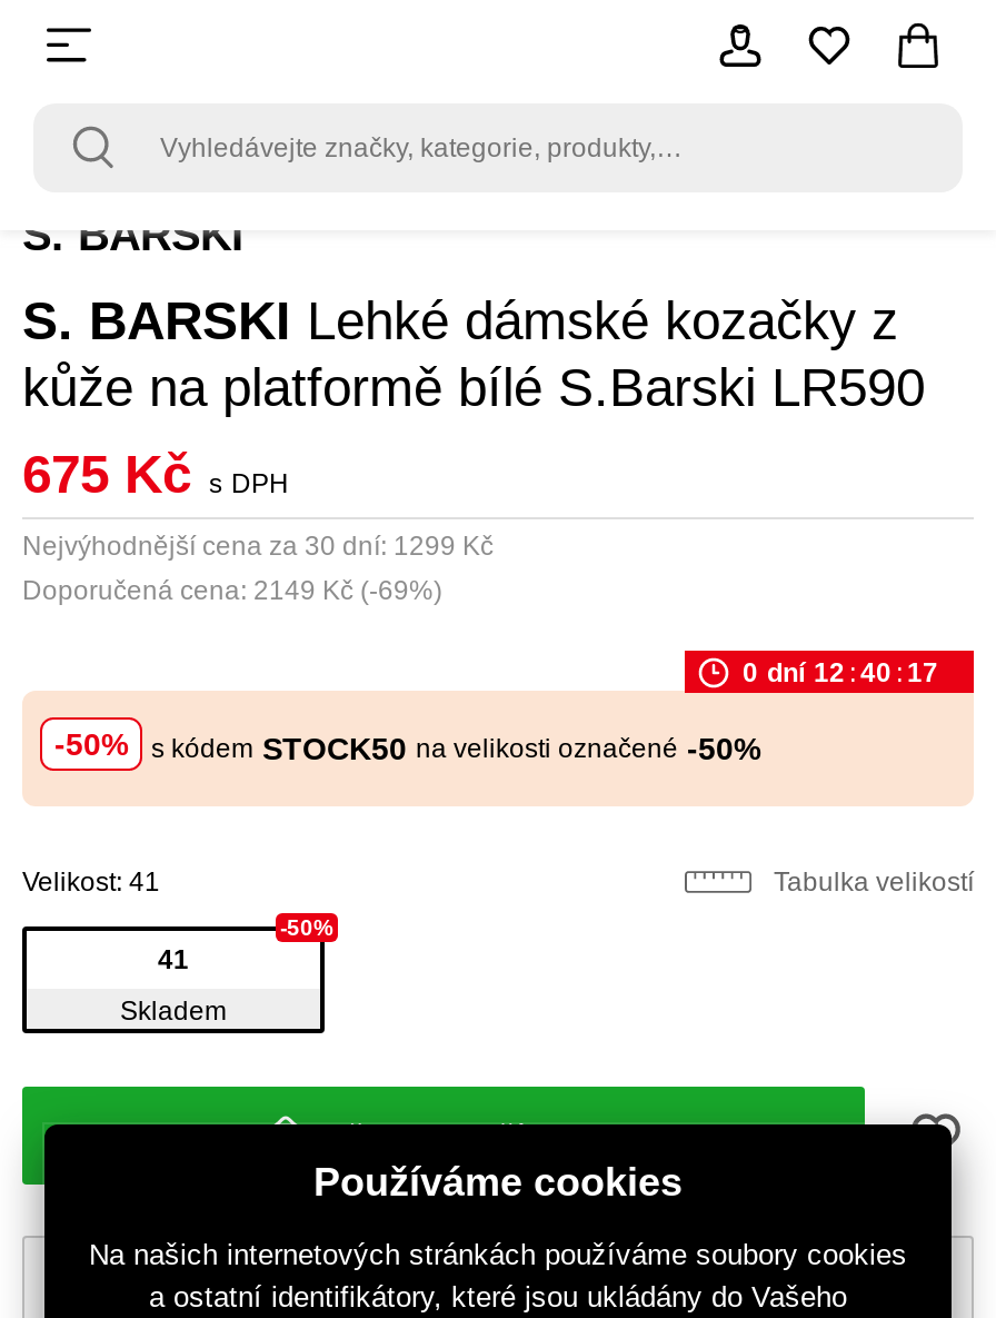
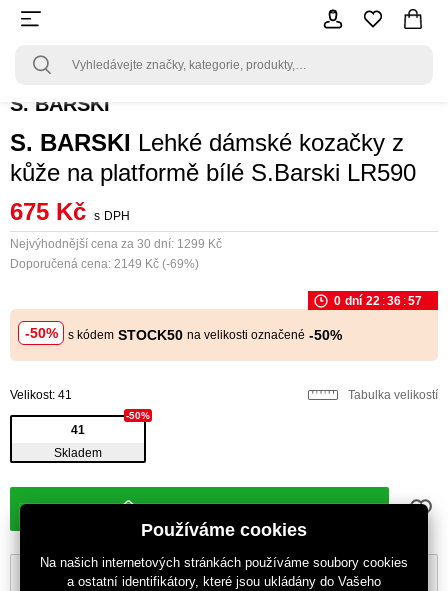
- 0 dní 12 : 40 : 17
+ 0 dní 22 : 36 : 57
